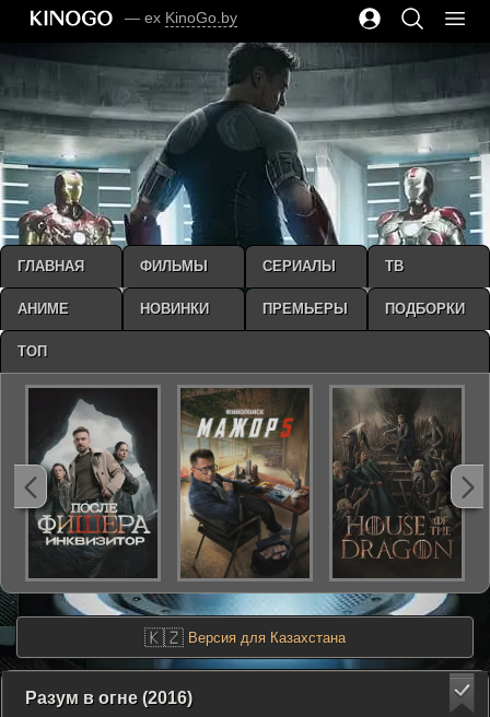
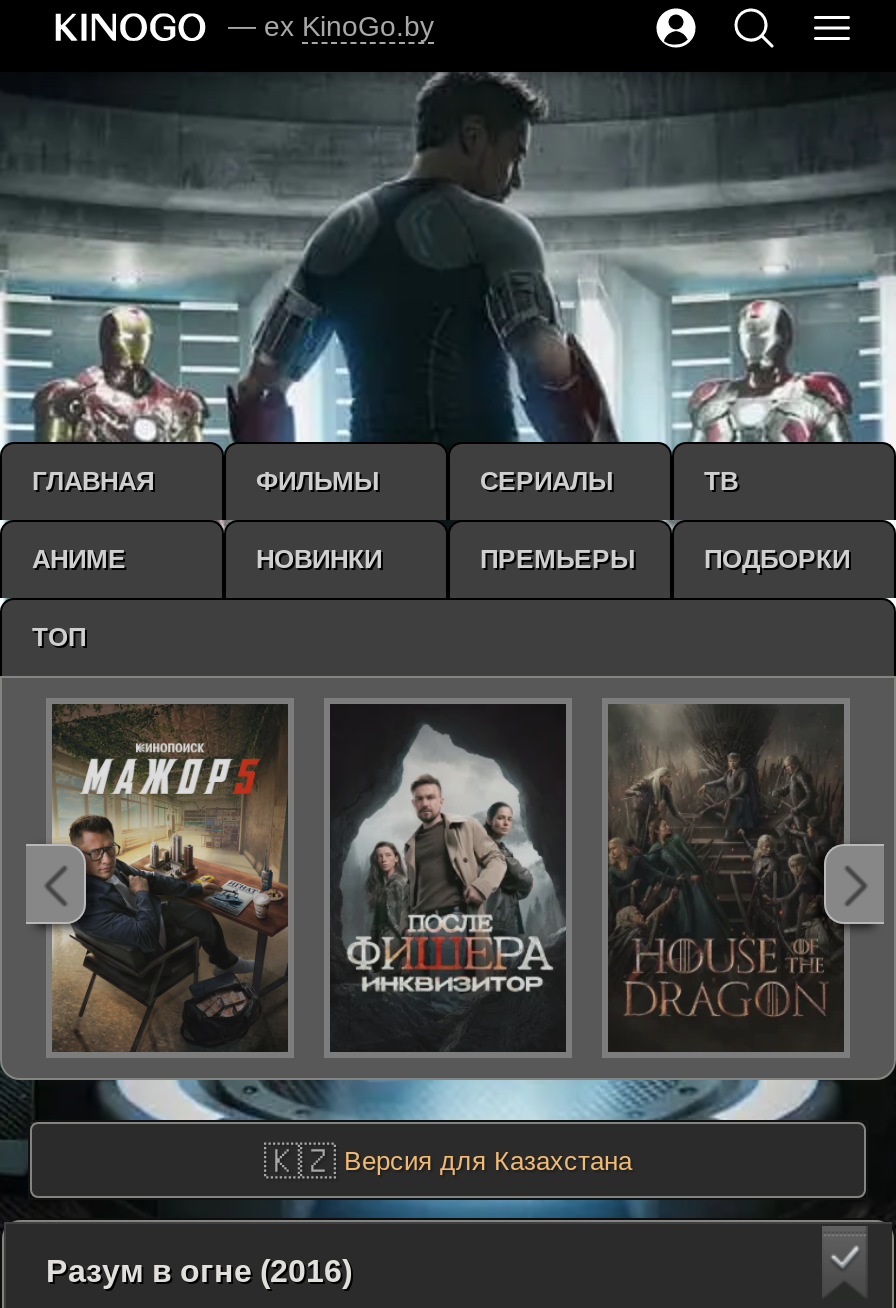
- [image]
+ [image]

- [image]
+ [image]
